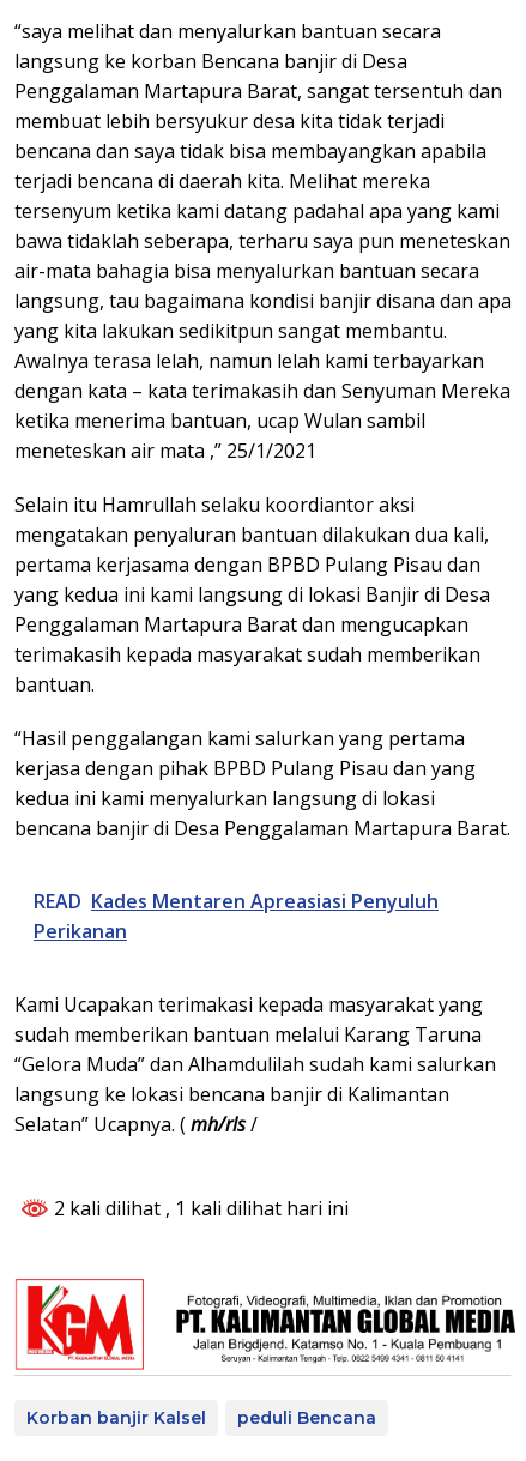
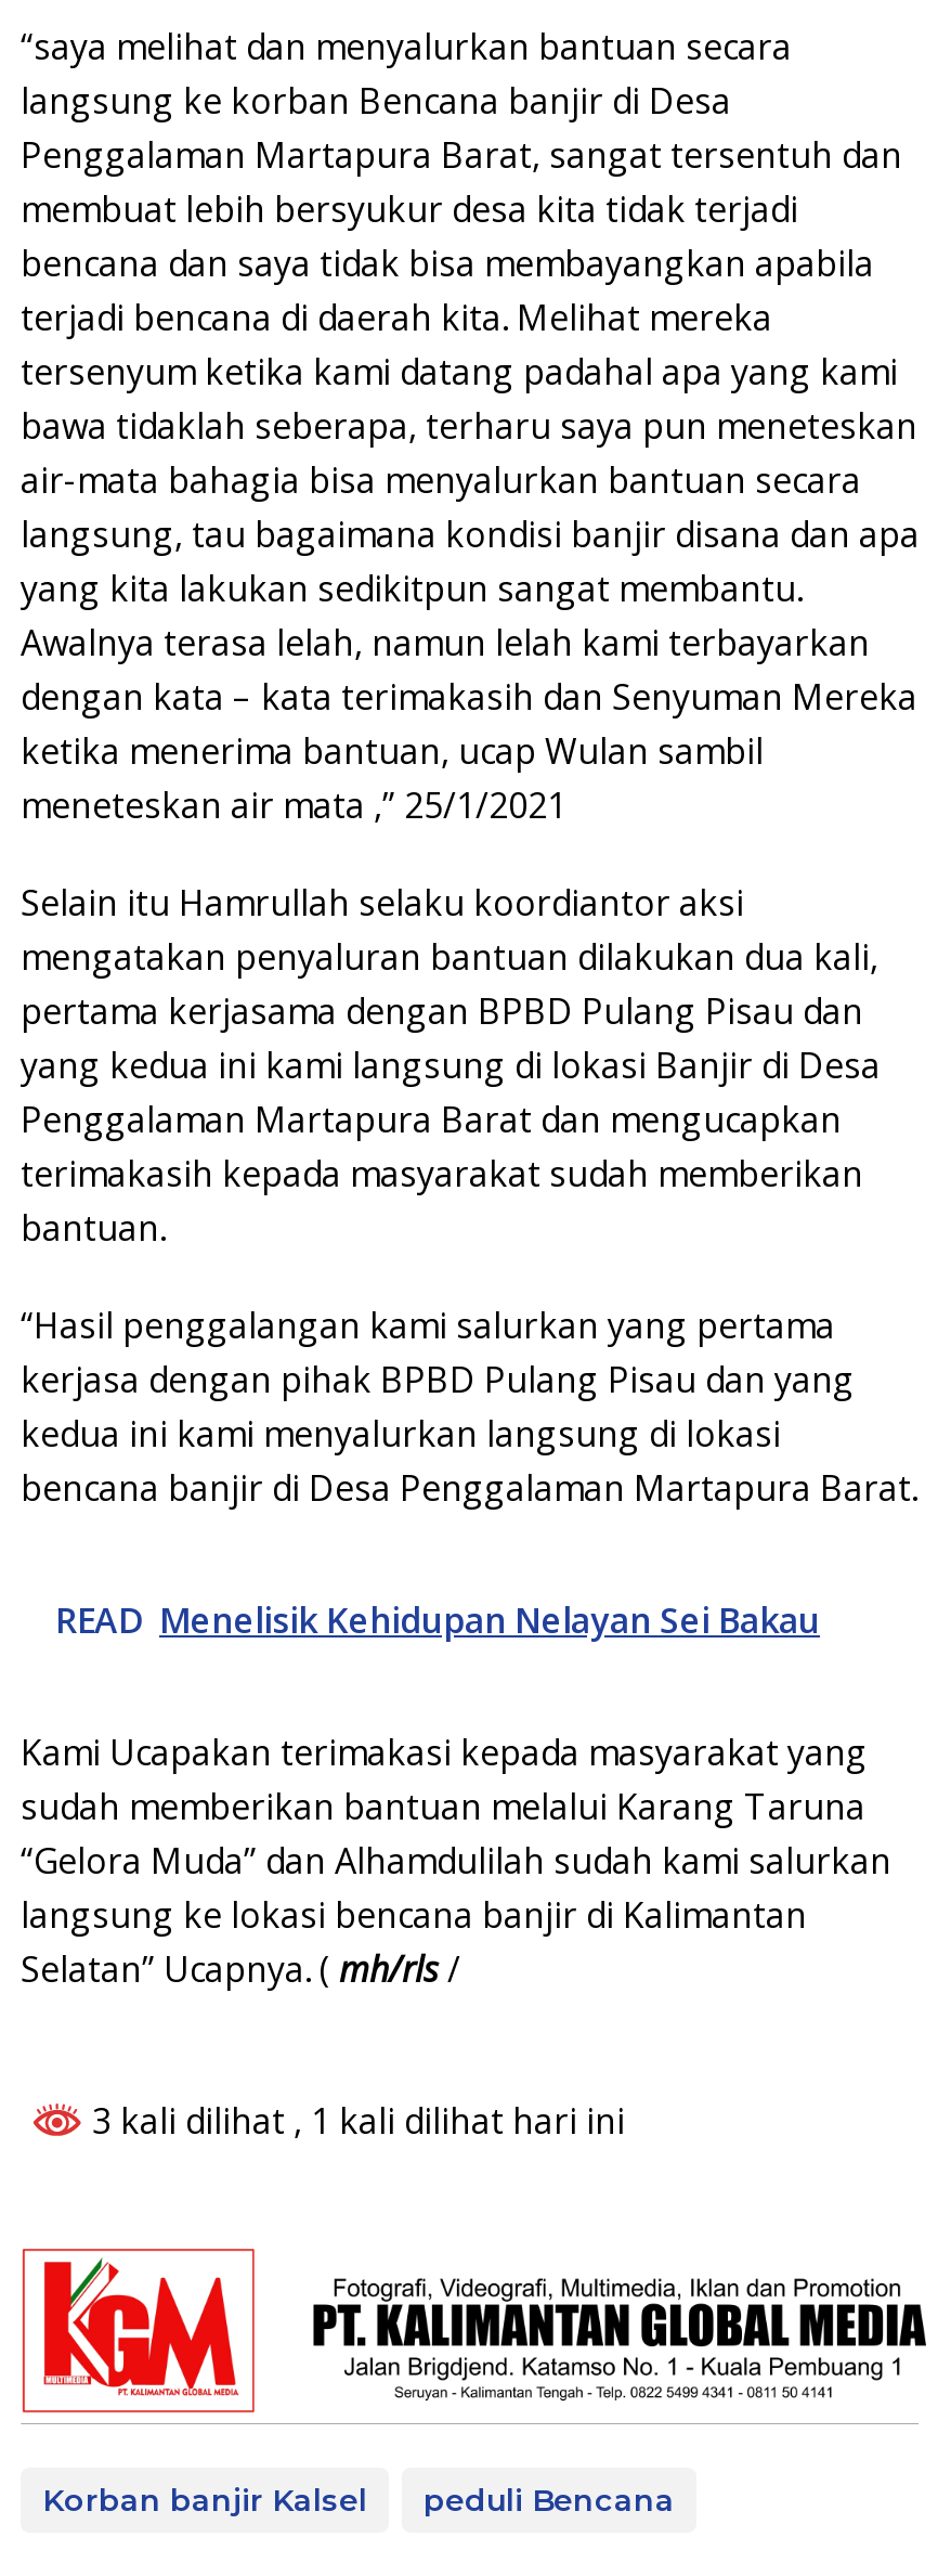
- READ Kades Mentaren Apreasiasi Penyuluh
- Perikanan
+ READ Menelisik Kehidupan Nelayan Sei Bakau

- 2 kali dilihat, 1 kali dilihat hari ini
+ 3 kali dilihat, 1 kali dilihat hari ini
